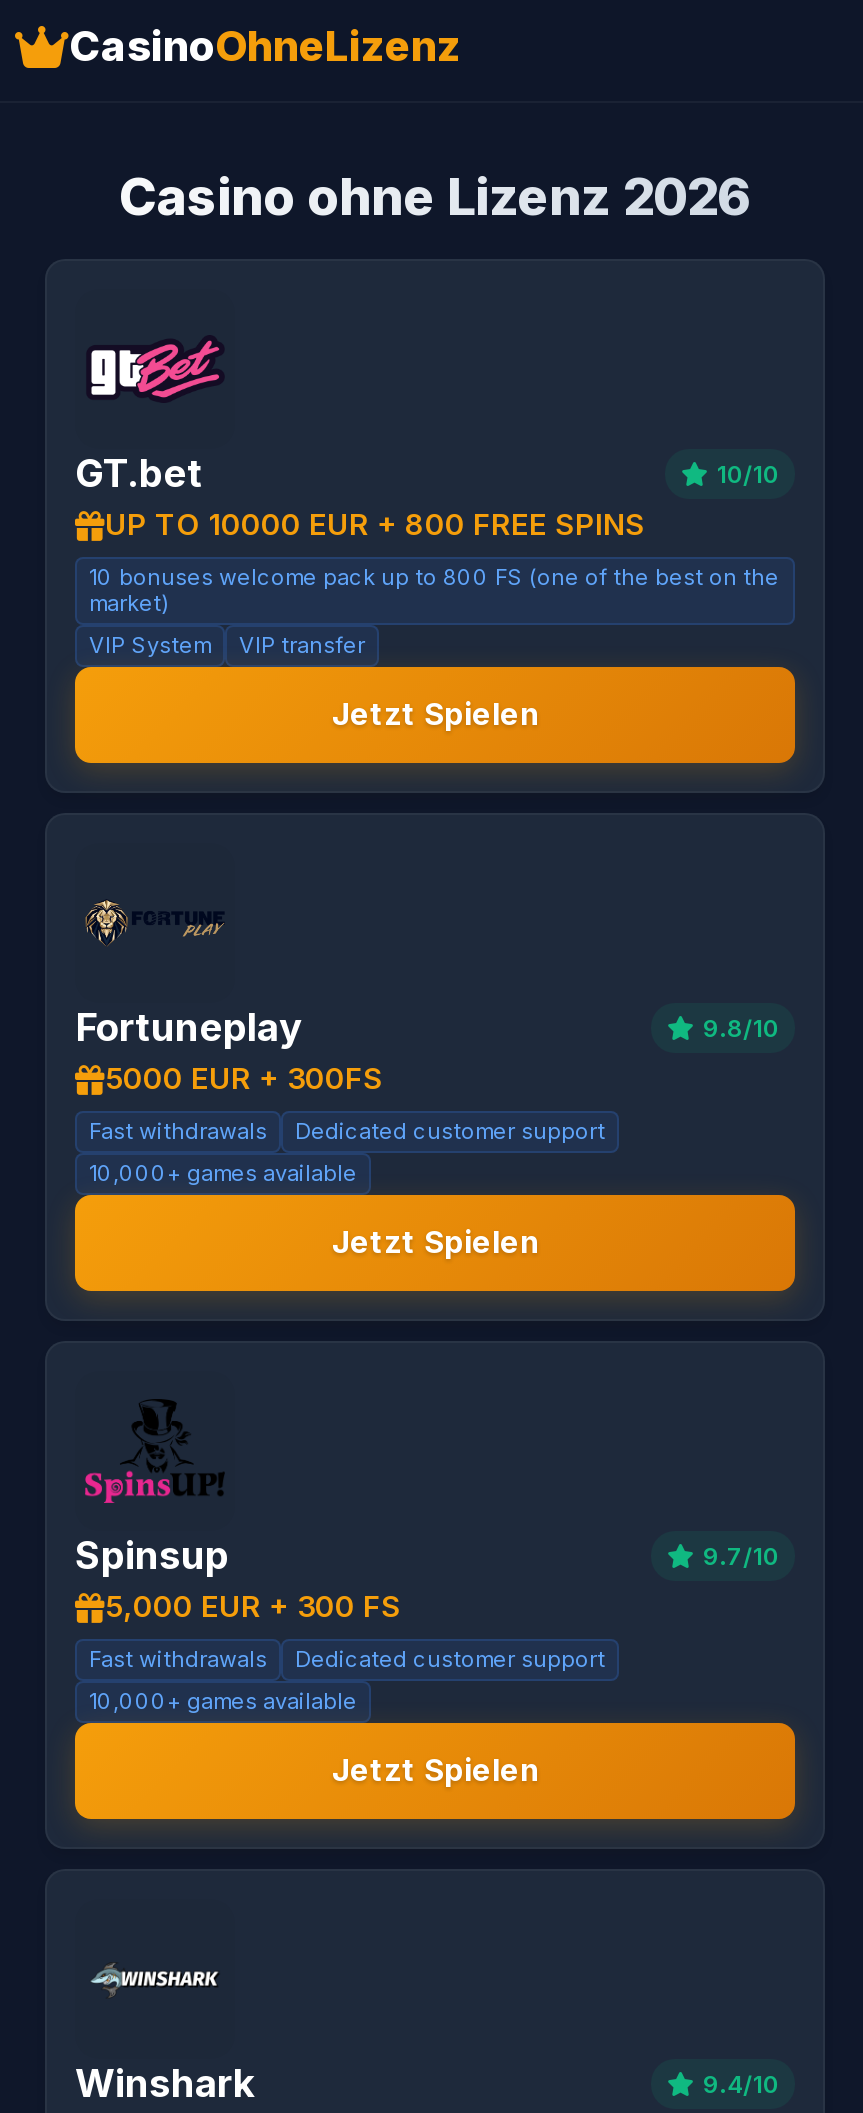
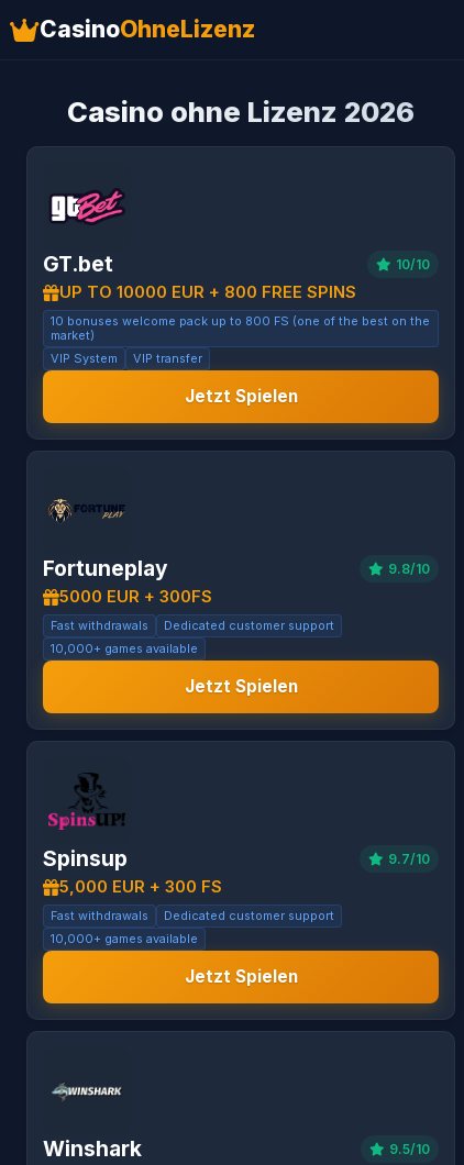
- 9.4/10
+ 9.5/10
